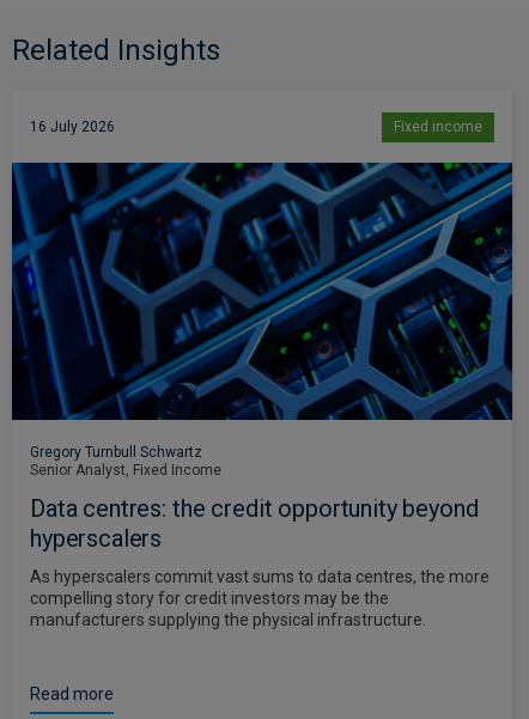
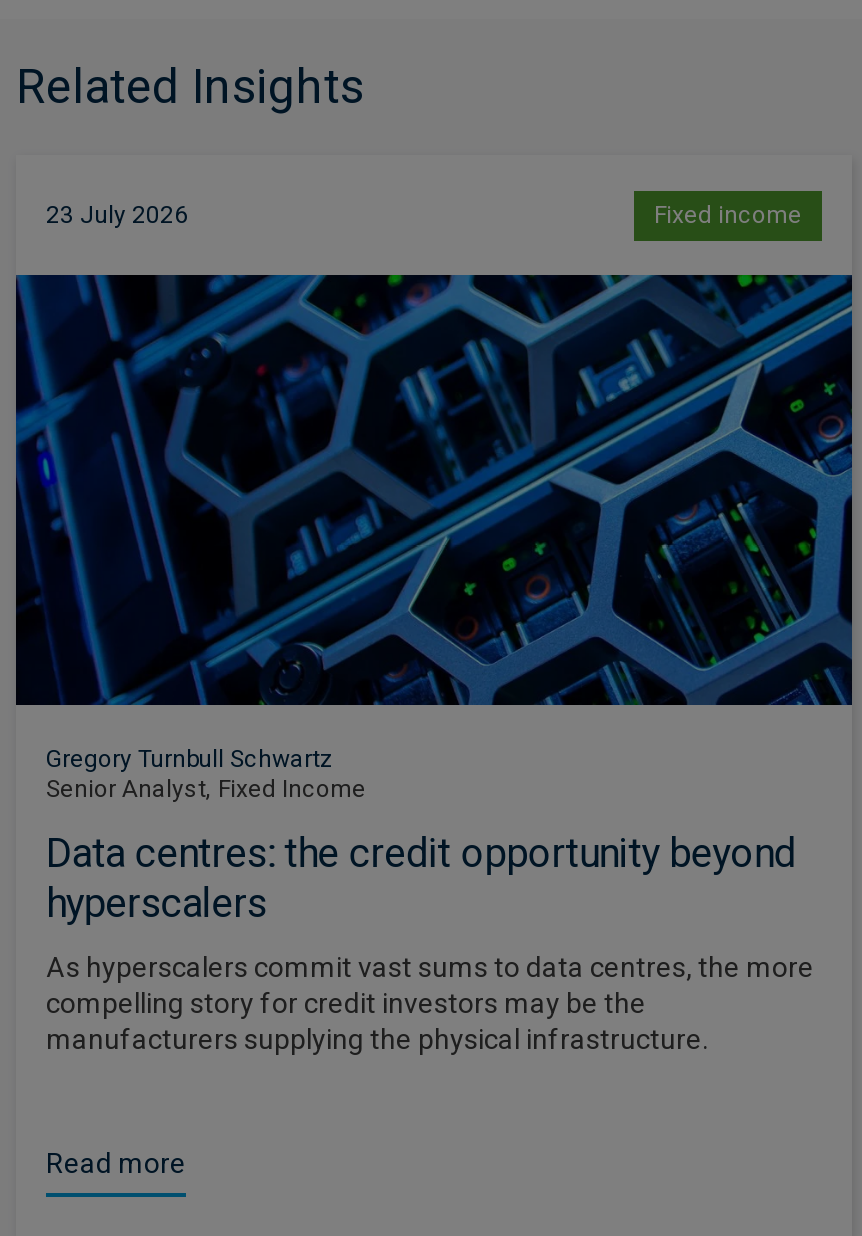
- 16 July 2026
+ 23 July 2026
